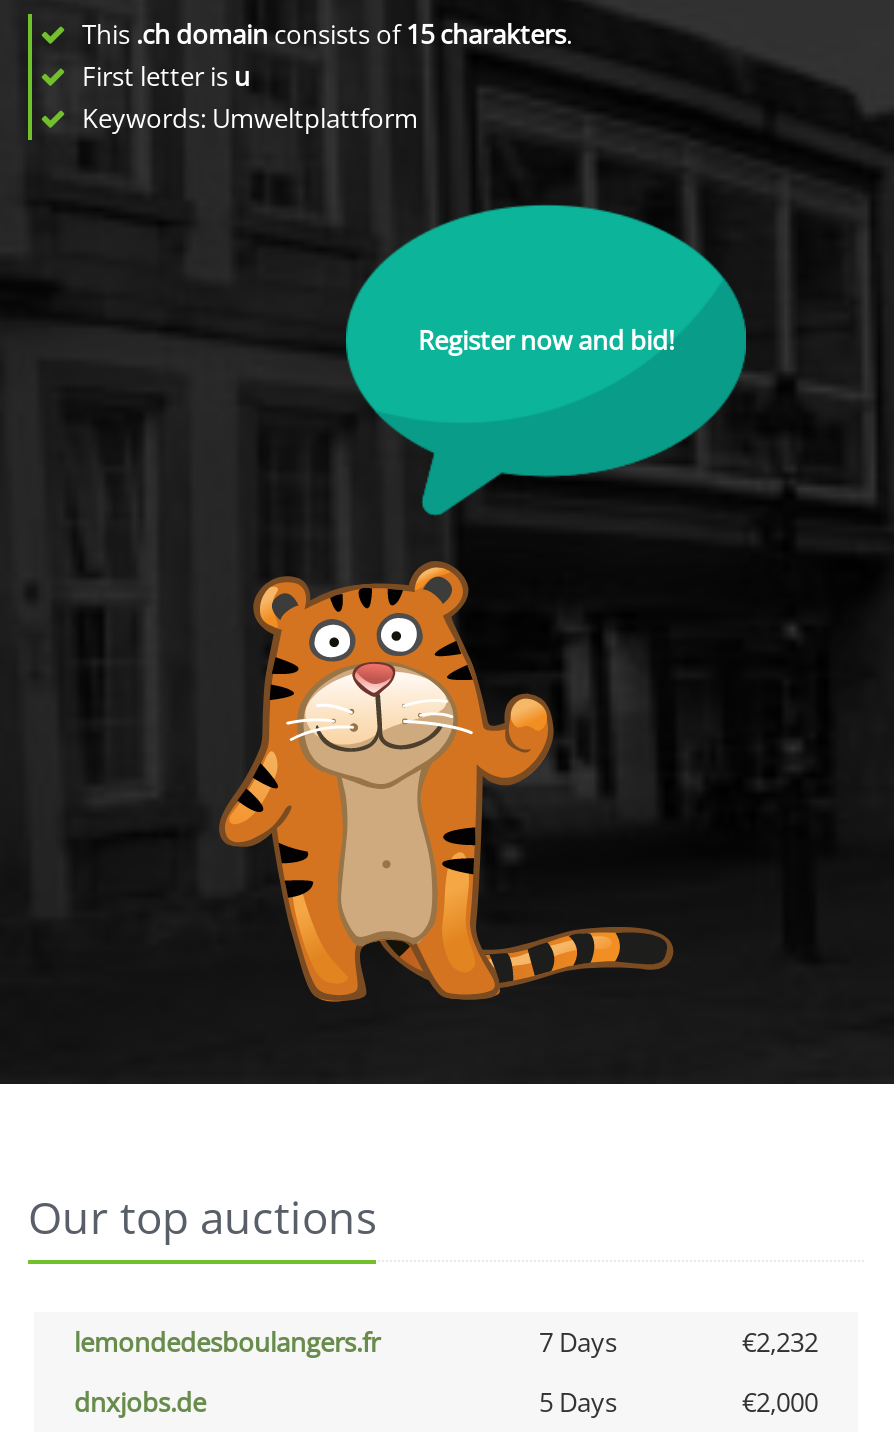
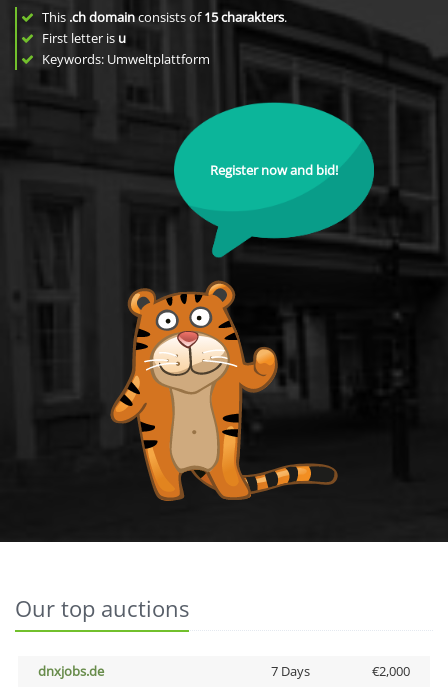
- lemondedesboulangers.fr
- 7 Days
- €2,232

- 5 Days
+ 7 Days
